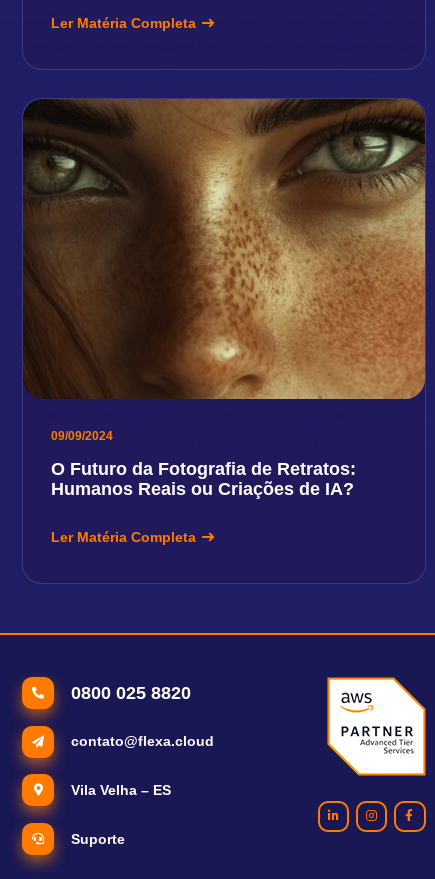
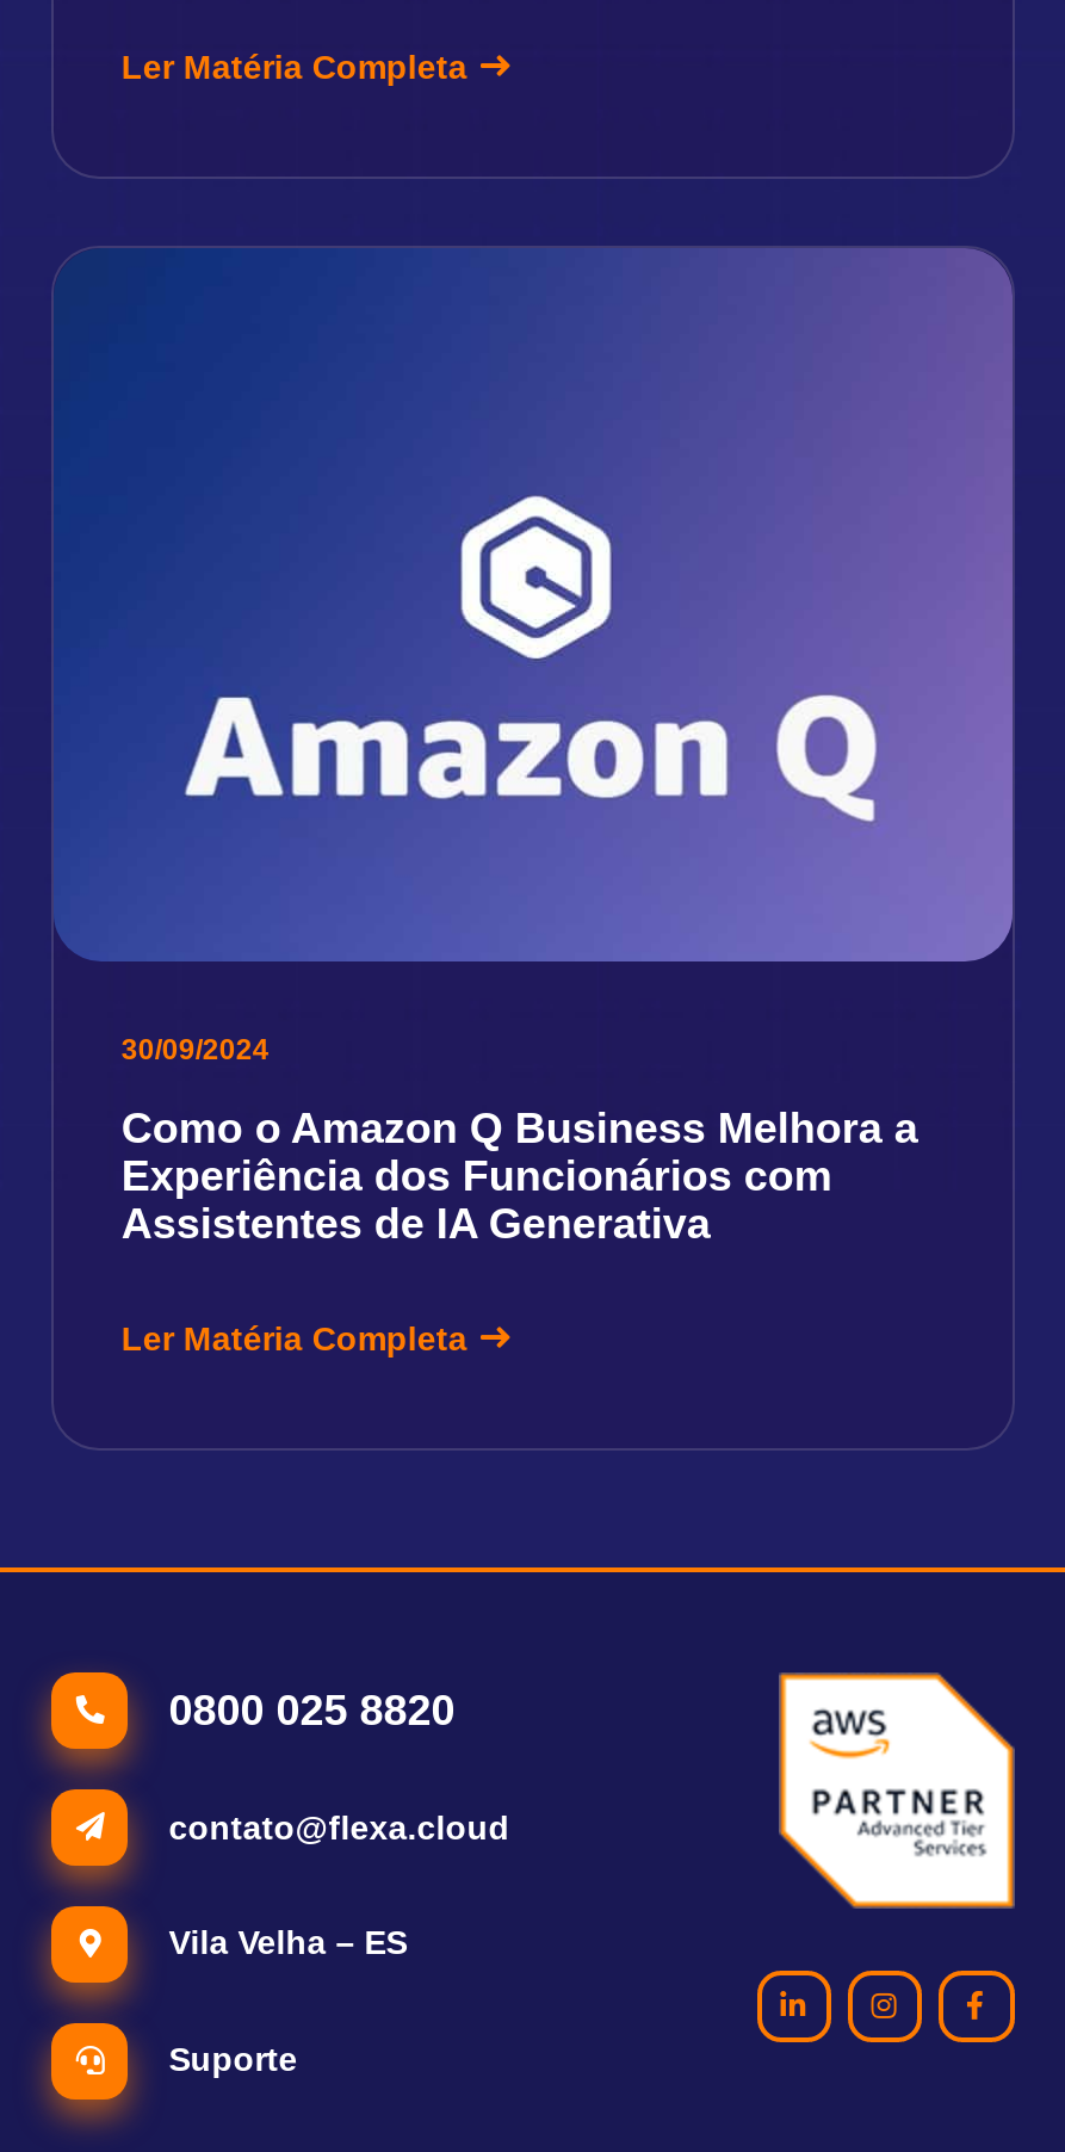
- [image]
- 09/09/2024
+ [image]
+ 30/09/2024

- O Futuro da Fotografia de Retratos:
- Humanos Reais ou Criações de IA?
+ Como o Amazon Q Business Melhora a
+ Experiência dos Funcionários com
+ Assistentes de IA Generativa
